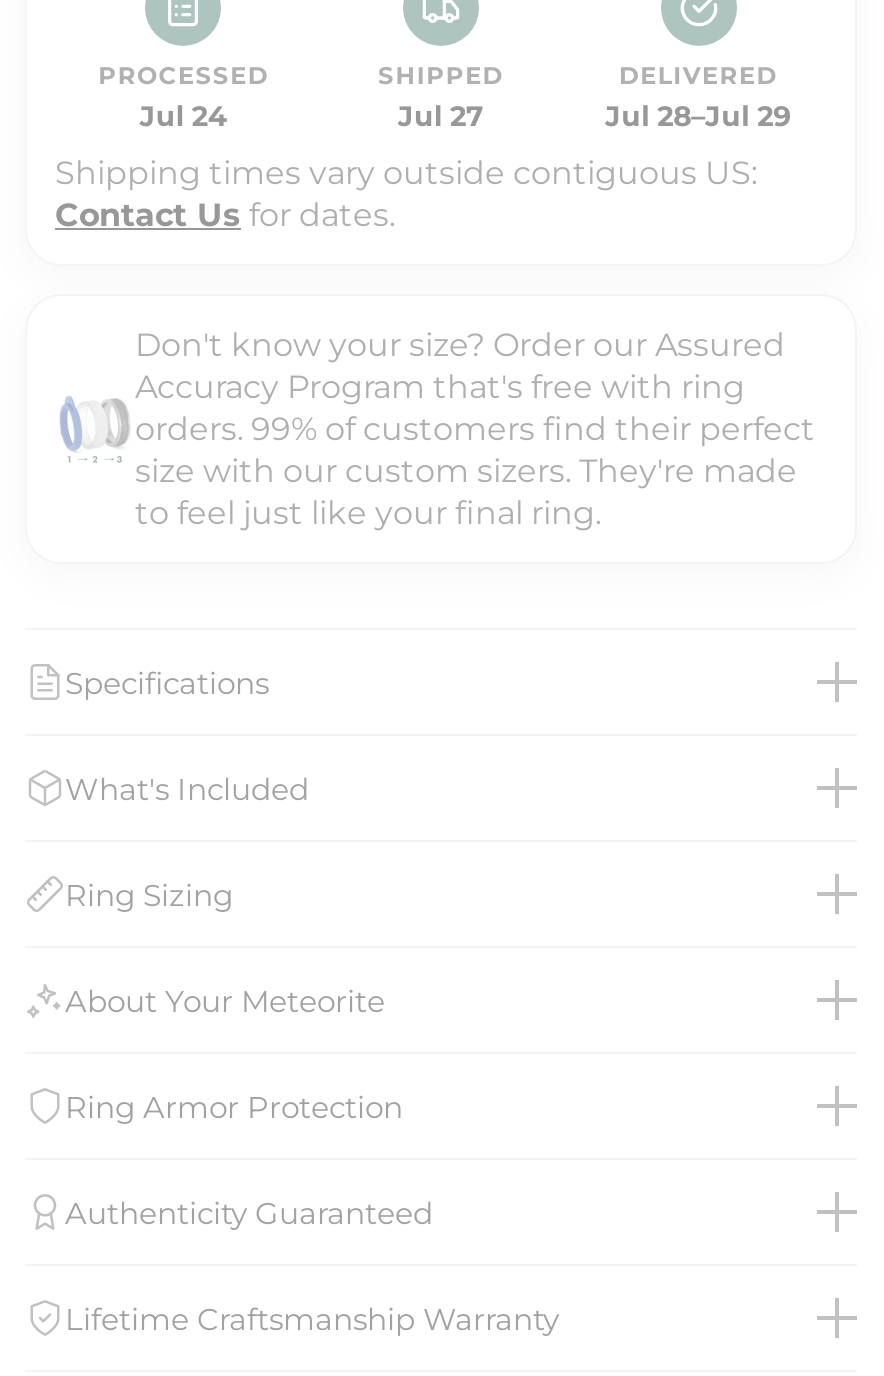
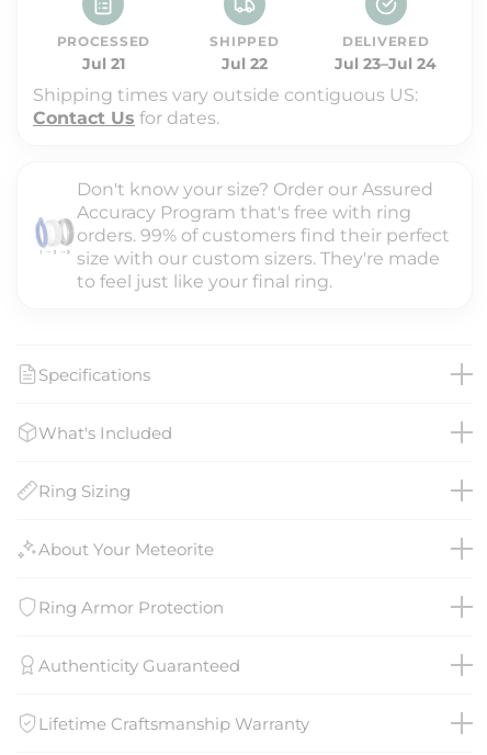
- Jul 24
+ Jul 21

- Jul 27
+ Jul 22

- Jul 28–Jul 29
+ Jul 23–Jul 24
